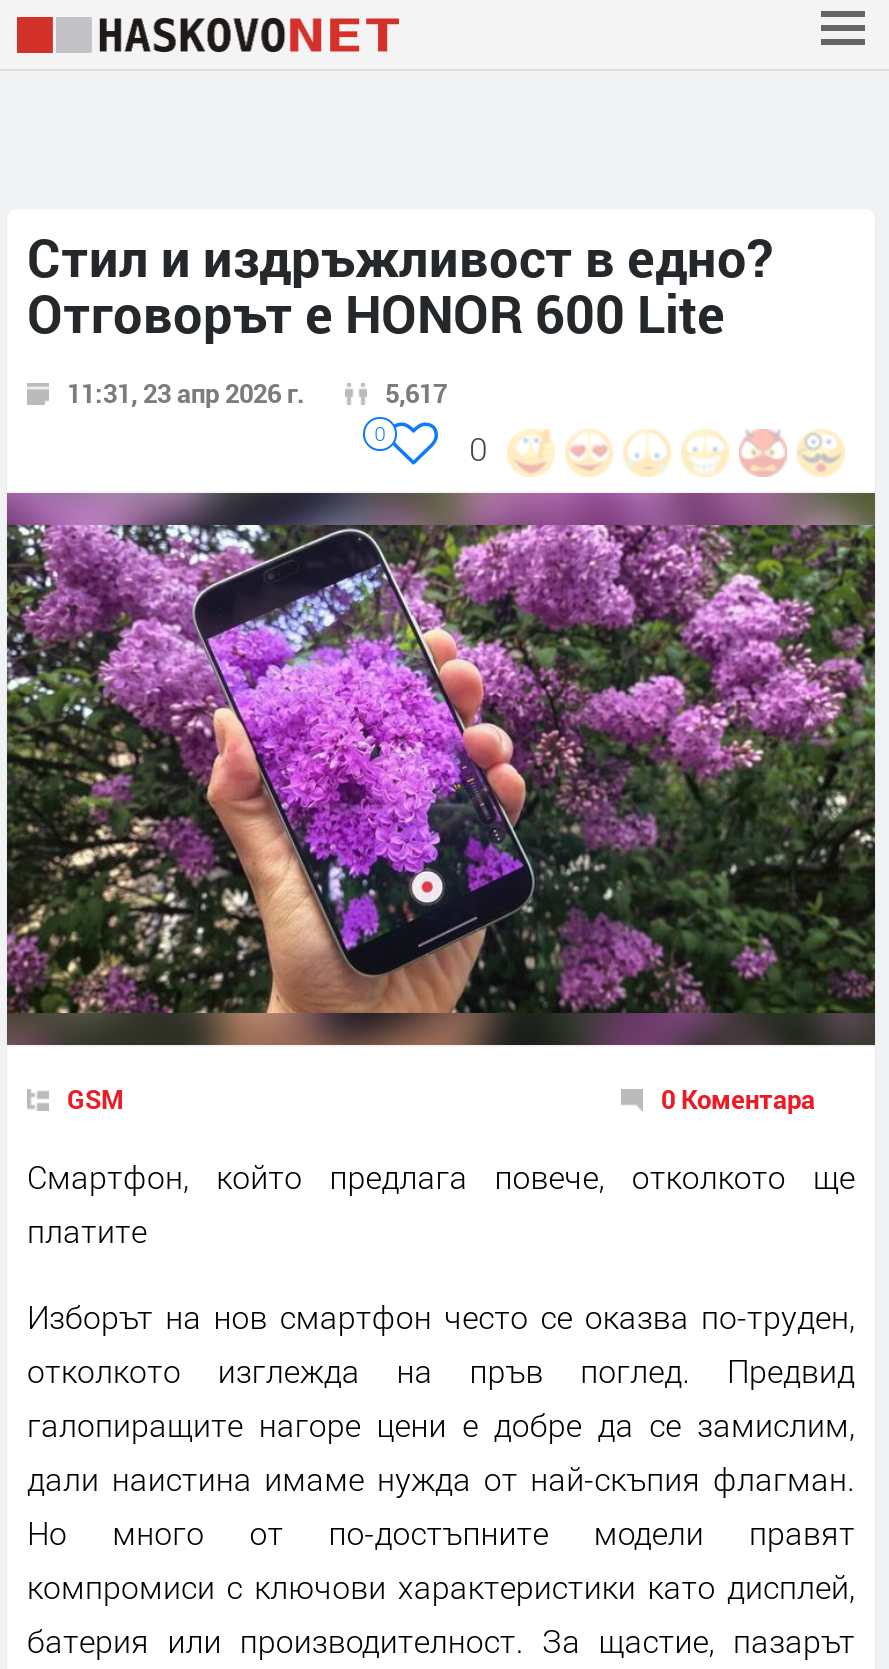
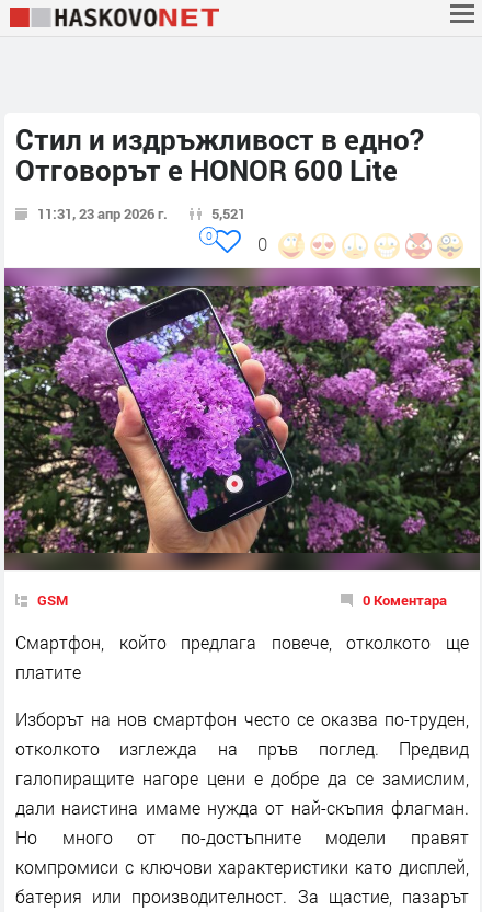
- 5,617
+ 5,521
